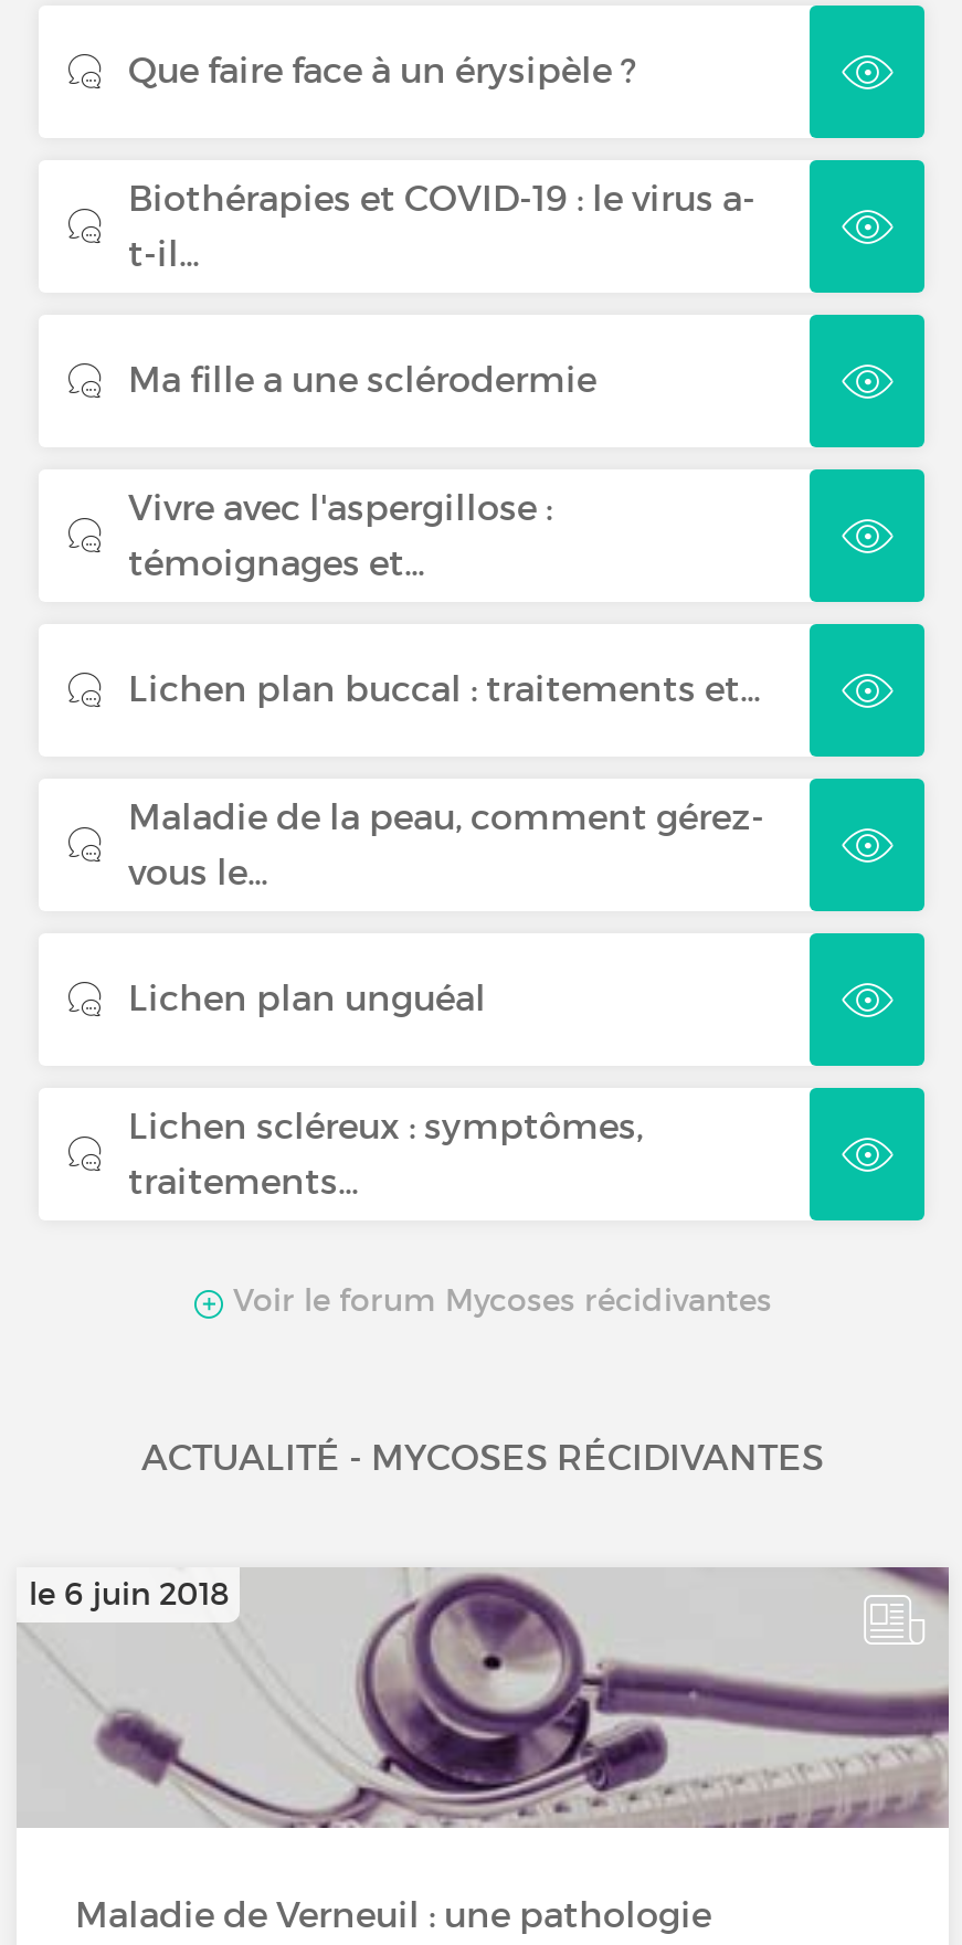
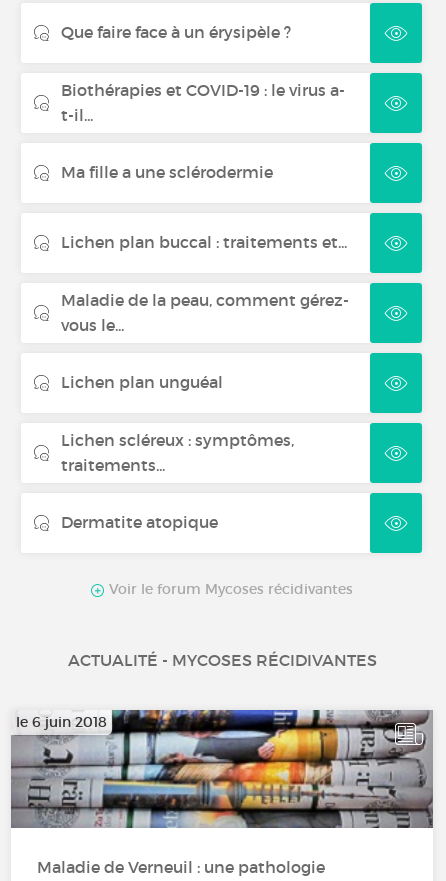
- Vivre avec l'aspergillose :
- témoignages et...

moved up: Lichen plan buccal : traitements et... | Maladie de la peau, comment gérez- | vous le... | Lichen plan unguéal | Lichen scléreux : symptômes, | traitements...

+ Dermatite atopique

- [image]
+ [image]
